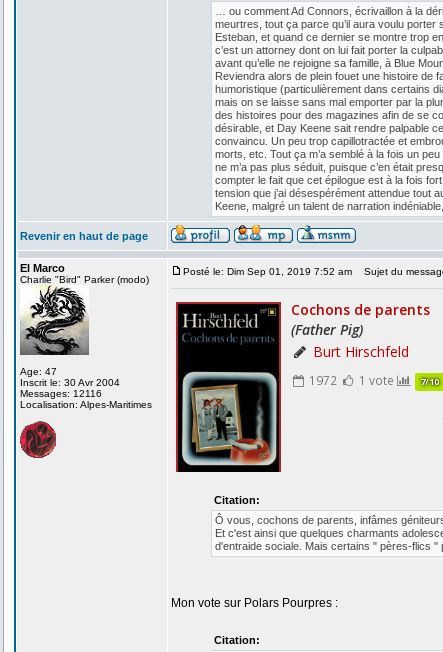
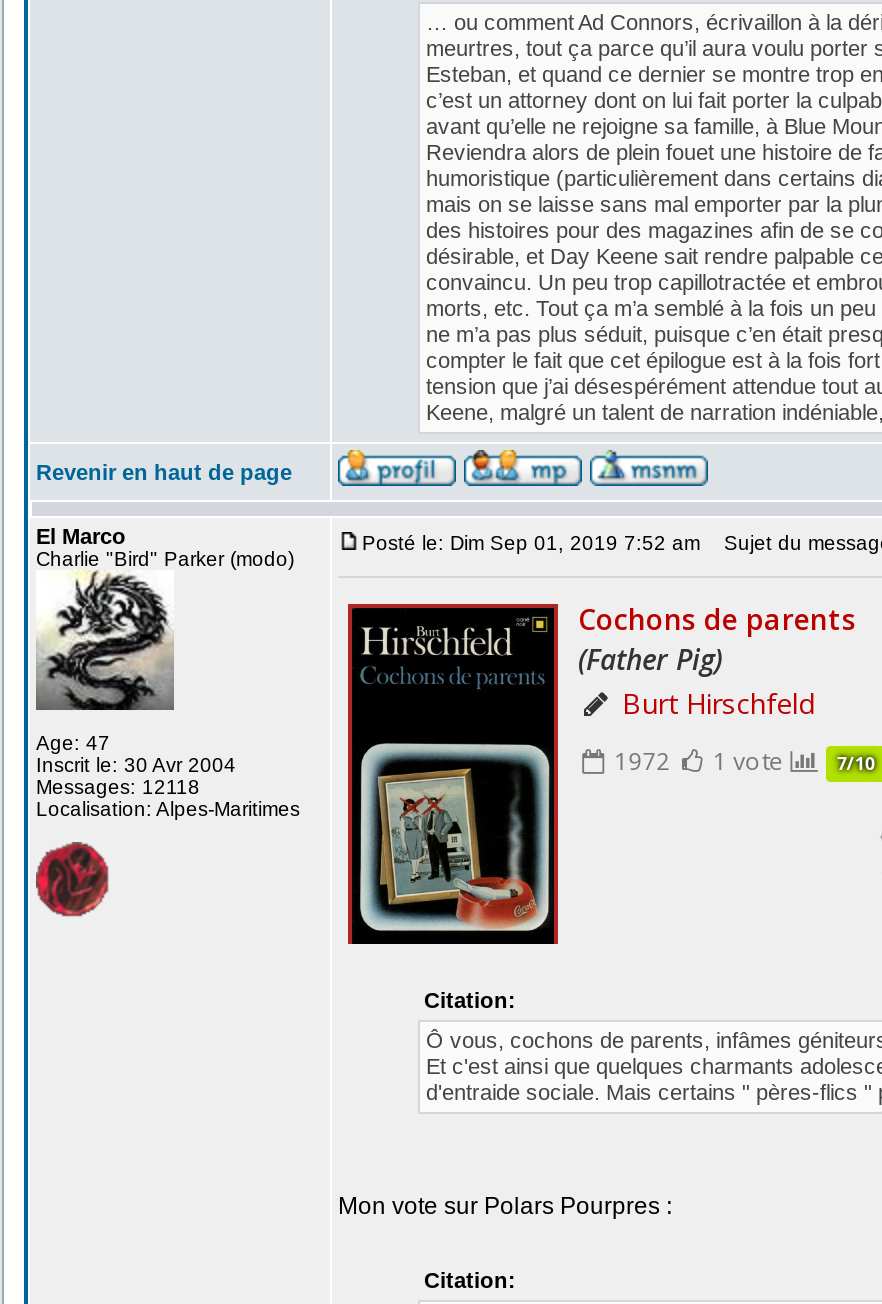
- Messages: 12116
+ Messages: 12118
